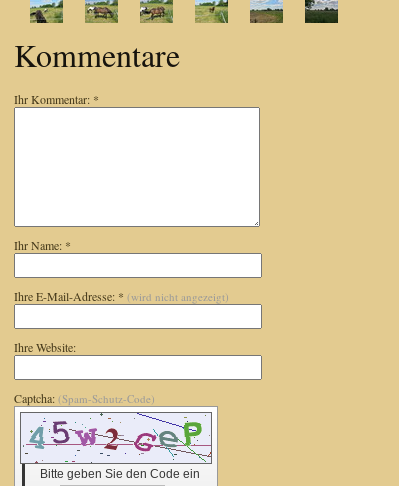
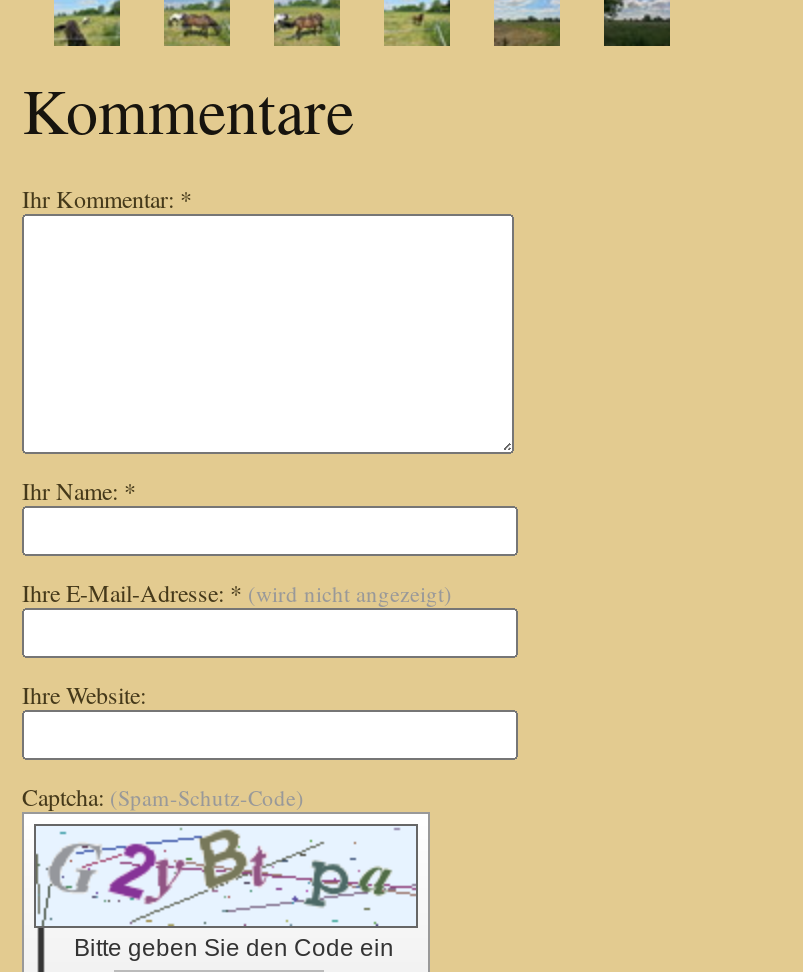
- [image]
+ [image]
